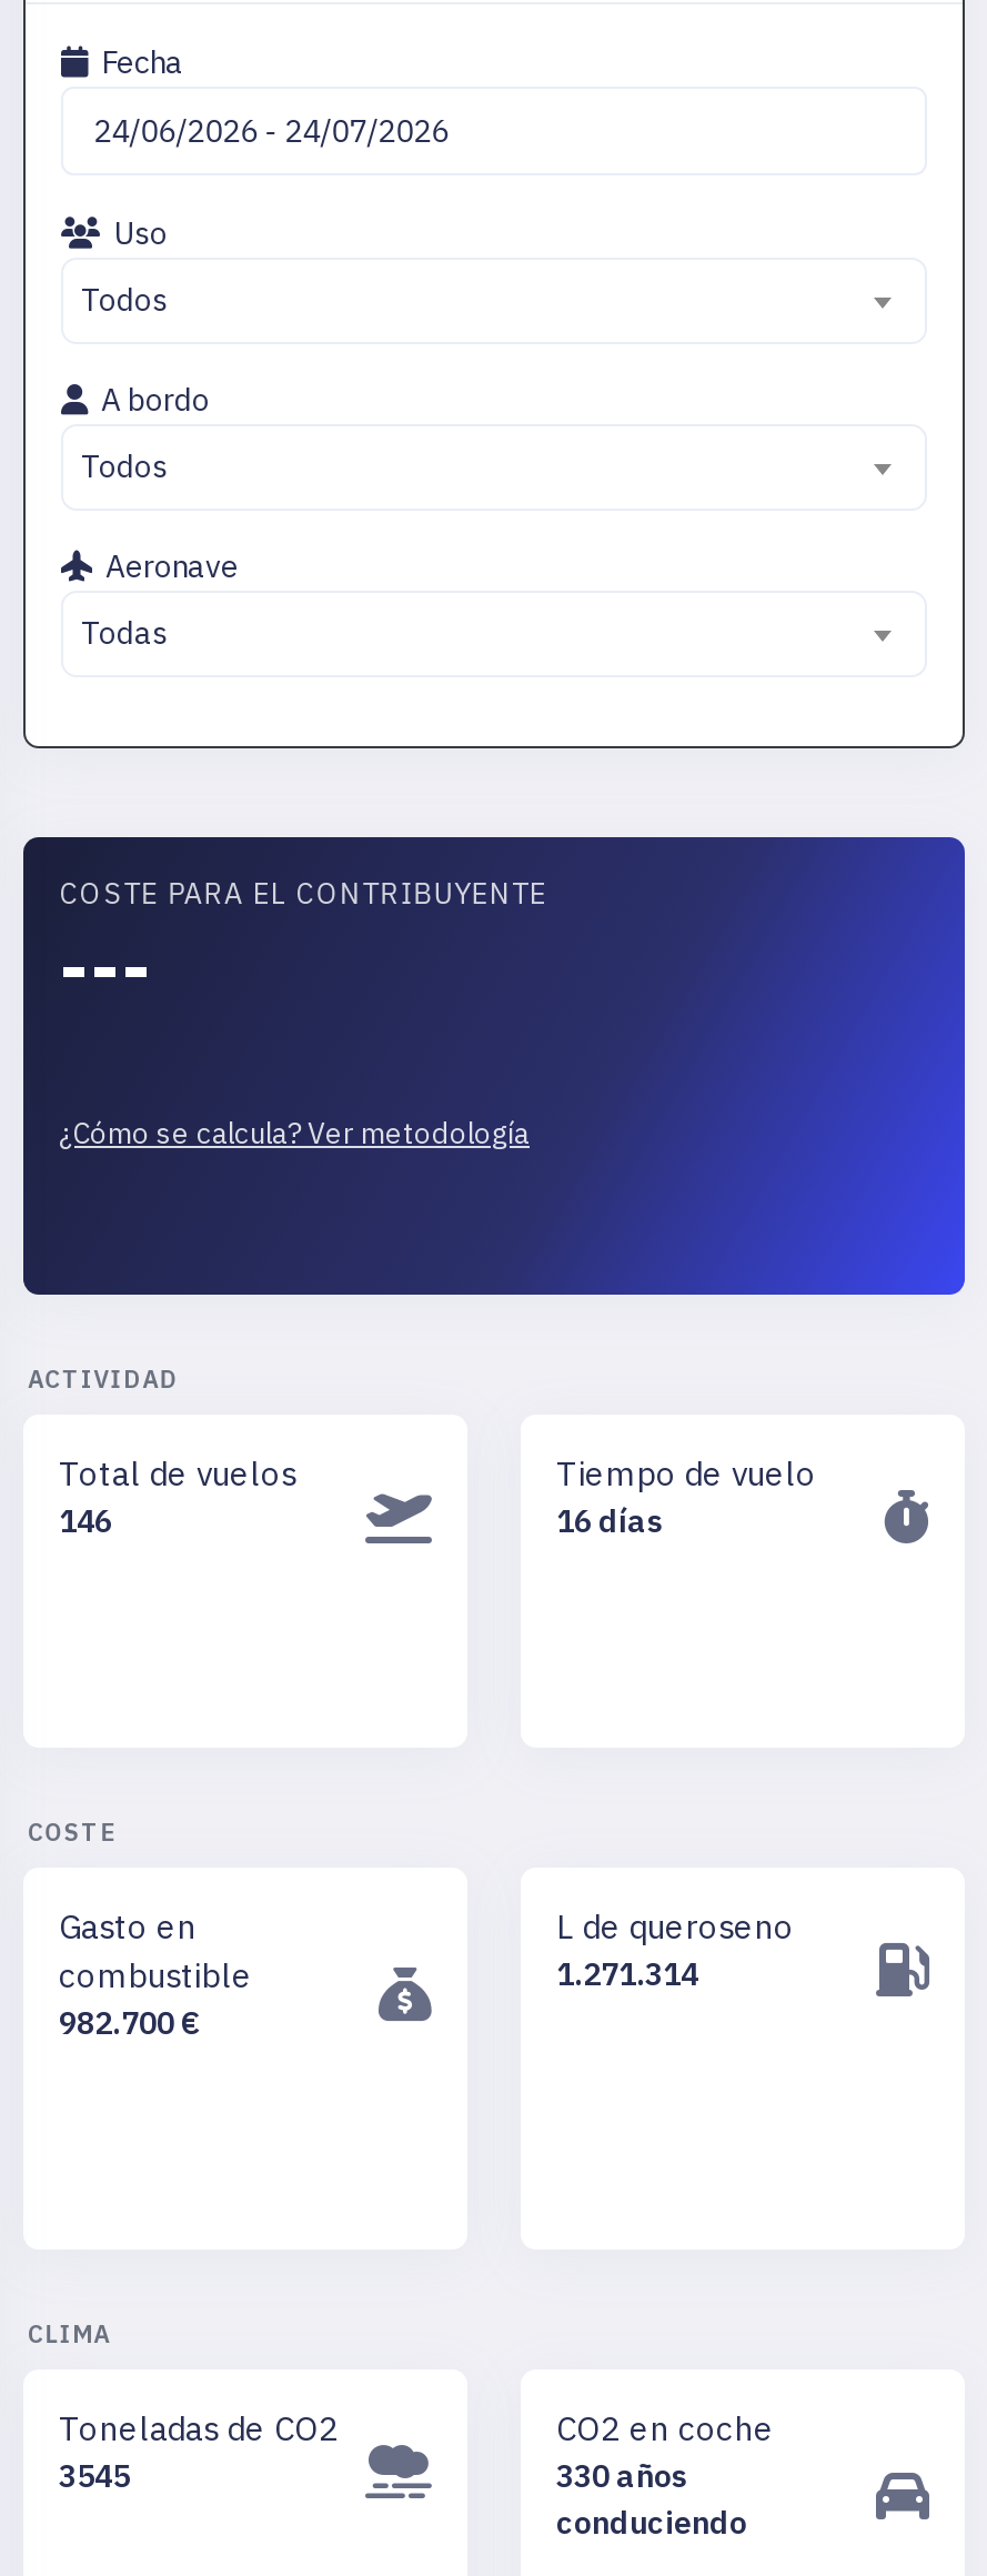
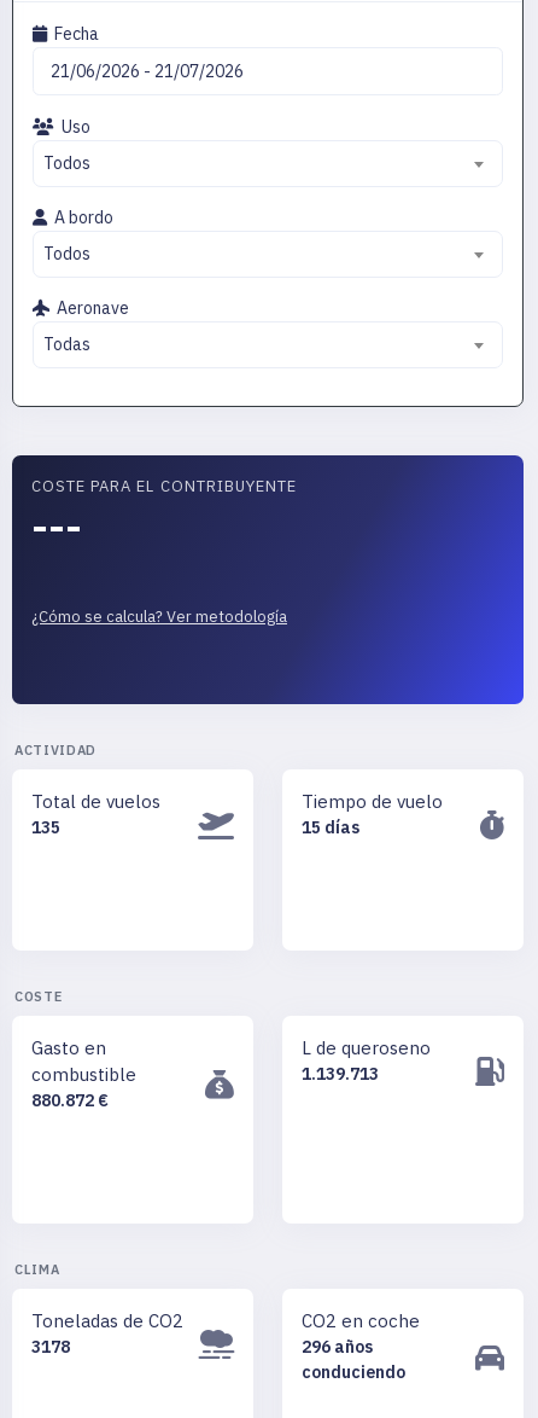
- 146
+ 135

- 16 días
+ 15 días

- 1.271.314
+ 1.139.713

- 982.700 €
+ 880.872 €

- 3545
+ 3178

- 330 años
+ 296 años
